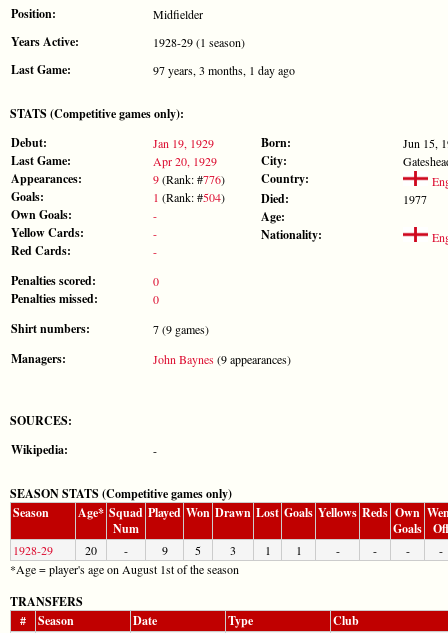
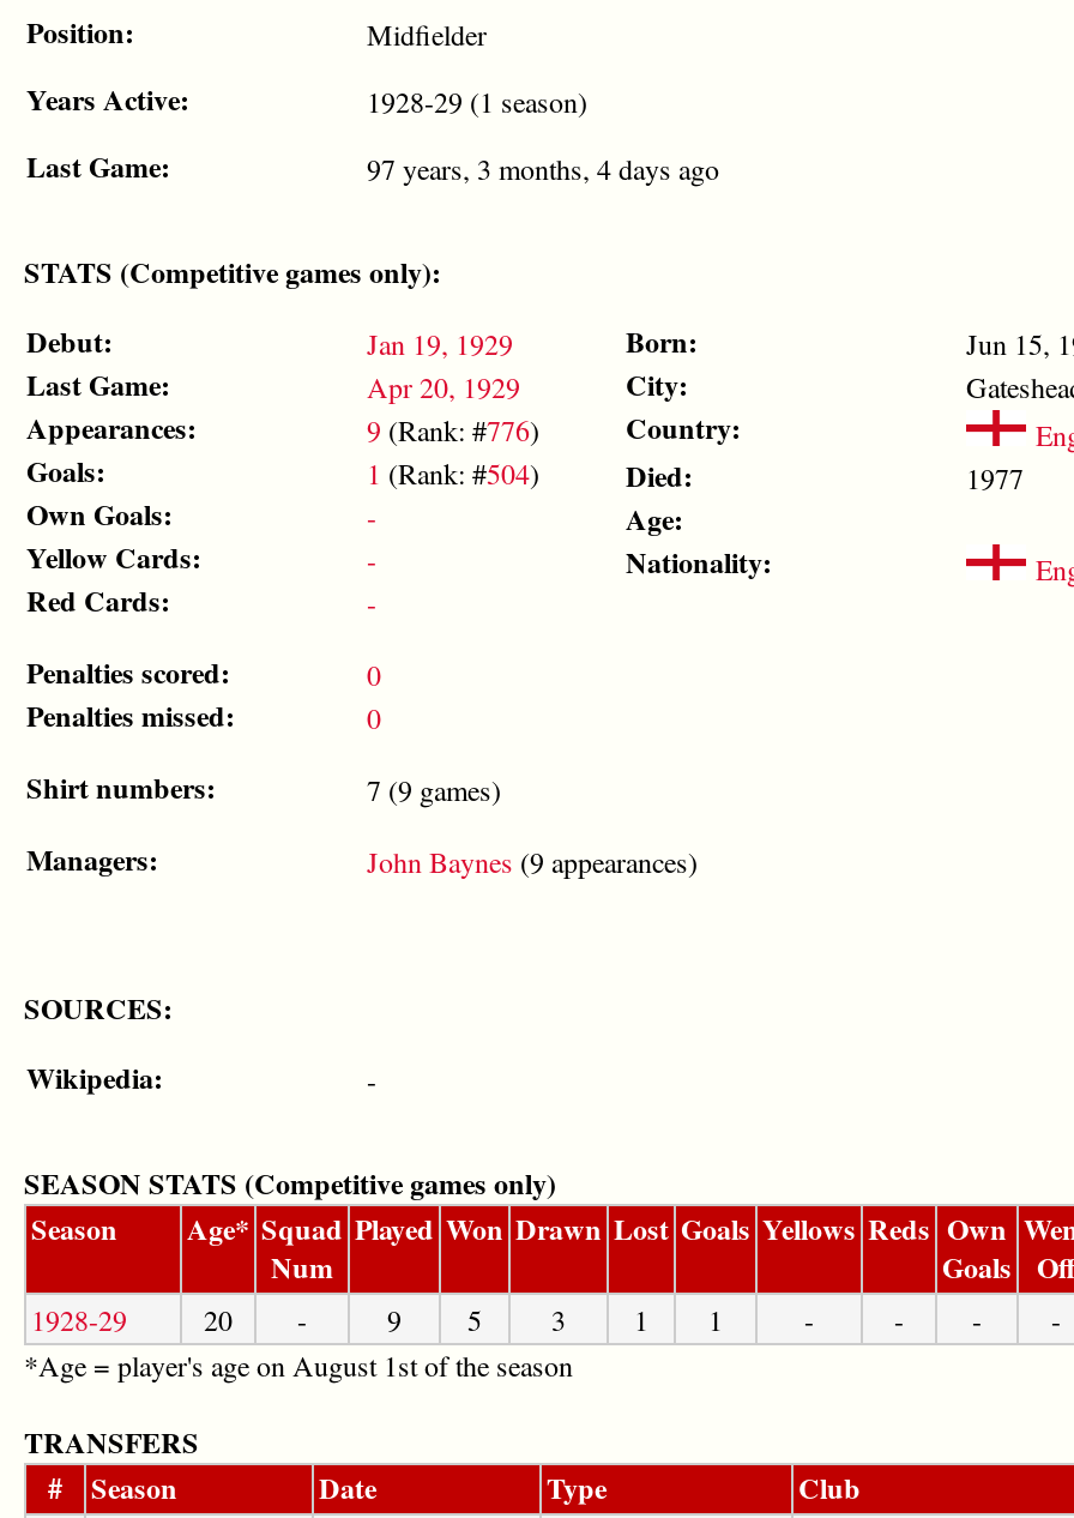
- 97 years, 3 months, 1 day ago
+ 97 years, 3 months, 4 days ago
